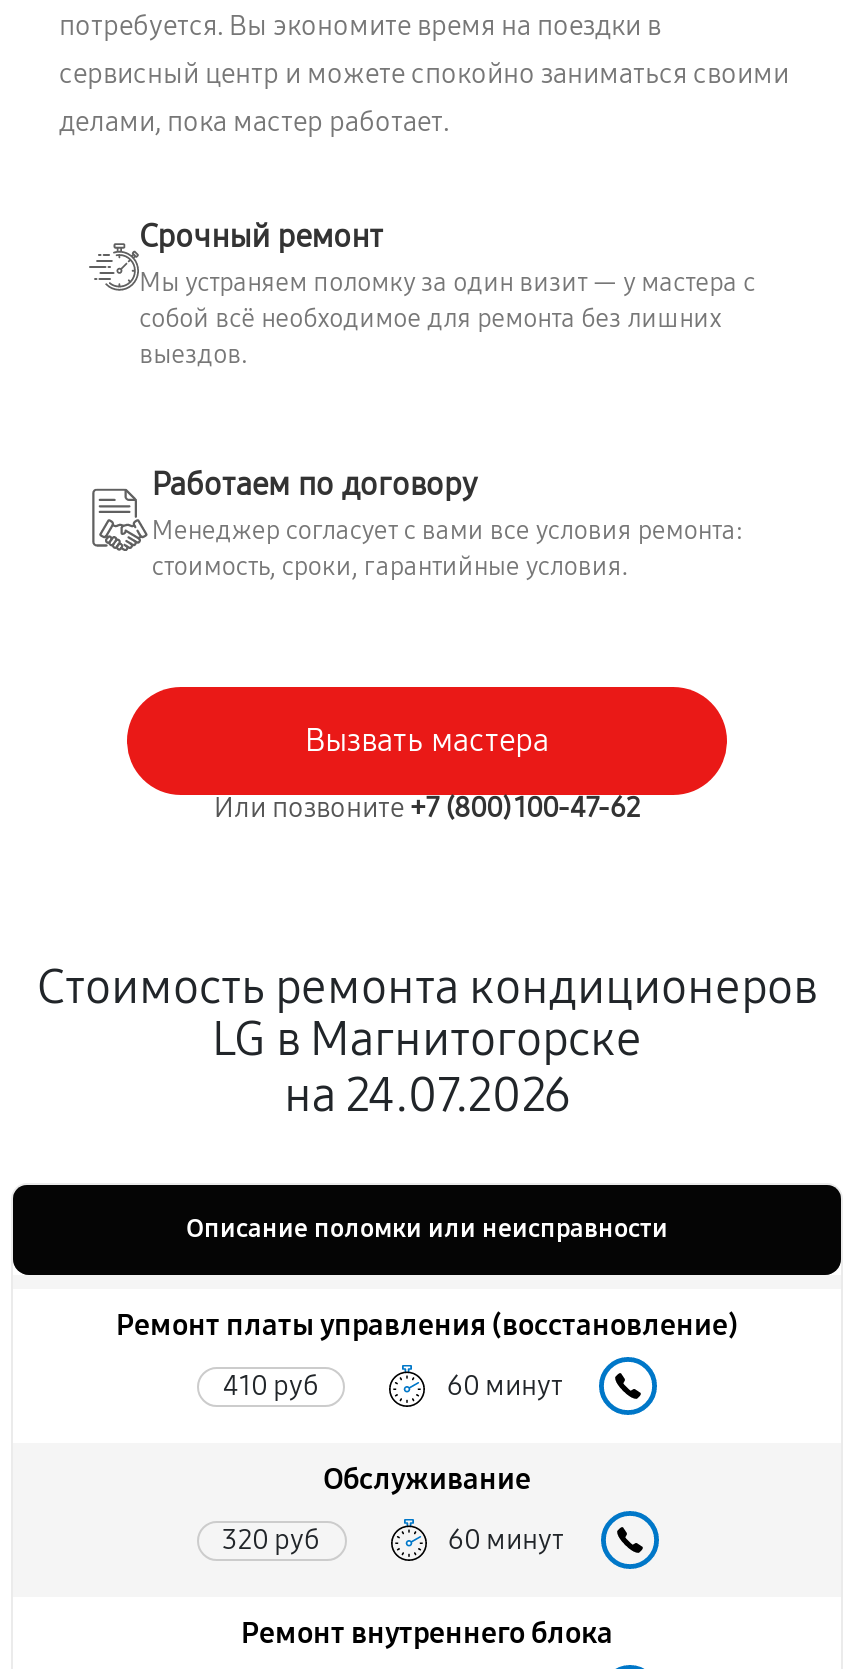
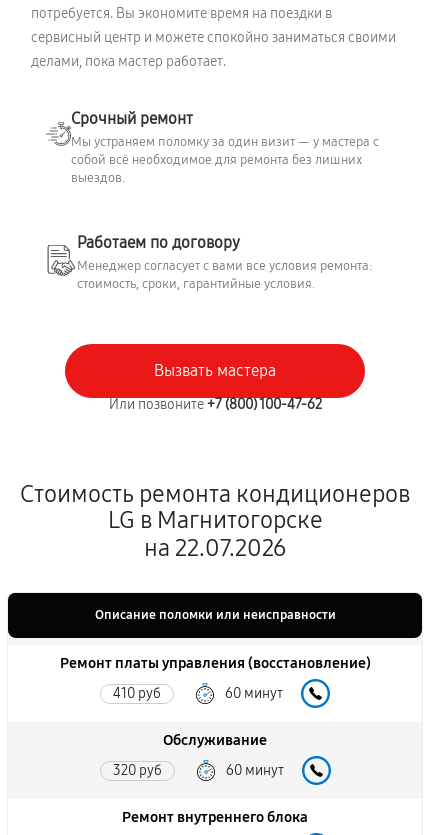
- на 24.07.2026
+ на 22.07.2026
